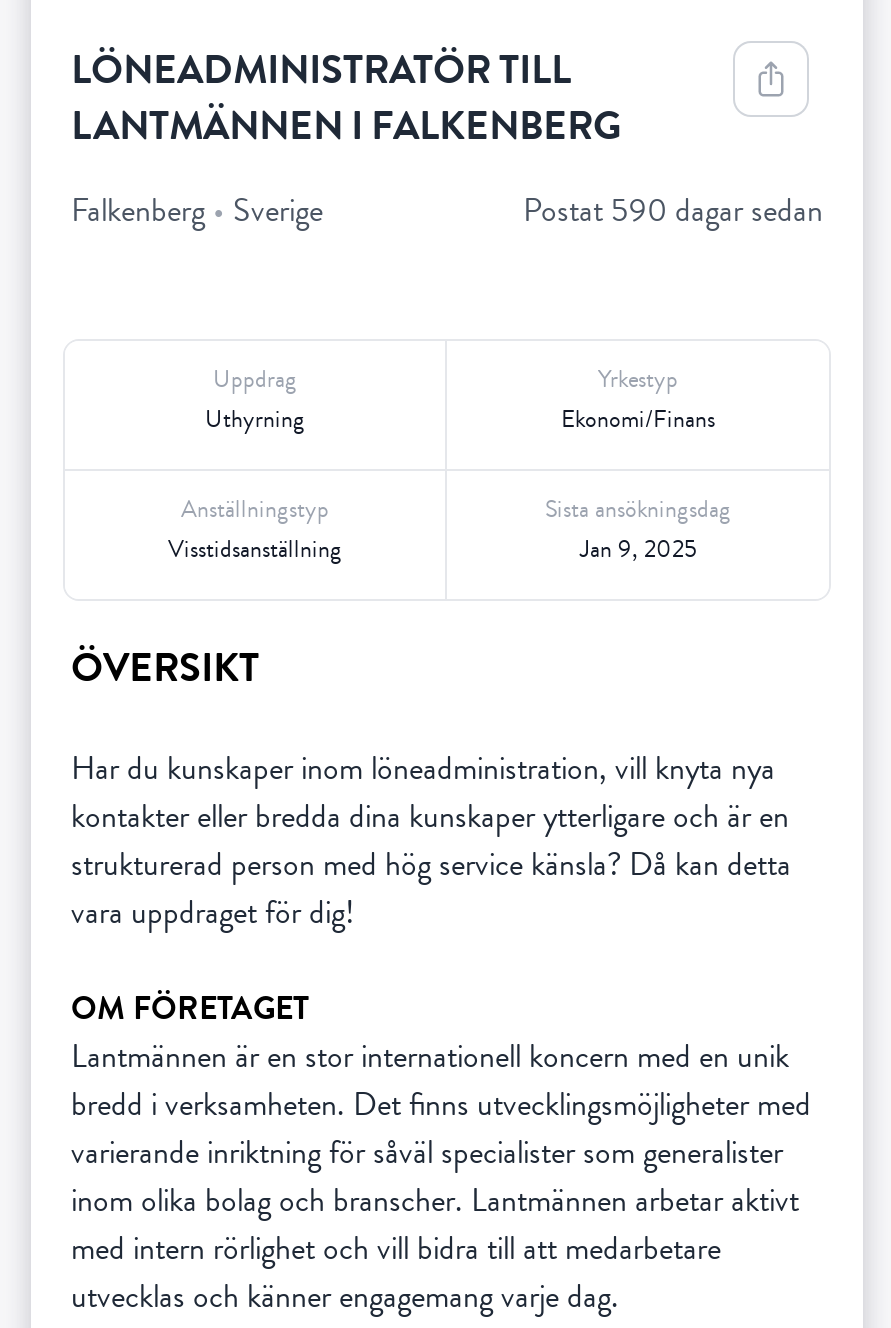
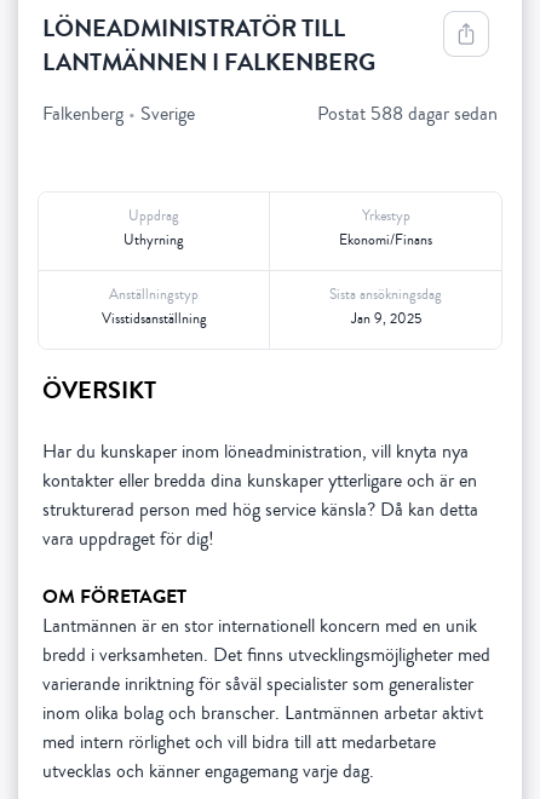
- Postat 590 dagar sedan
+ Postat 588 dagar sedan
